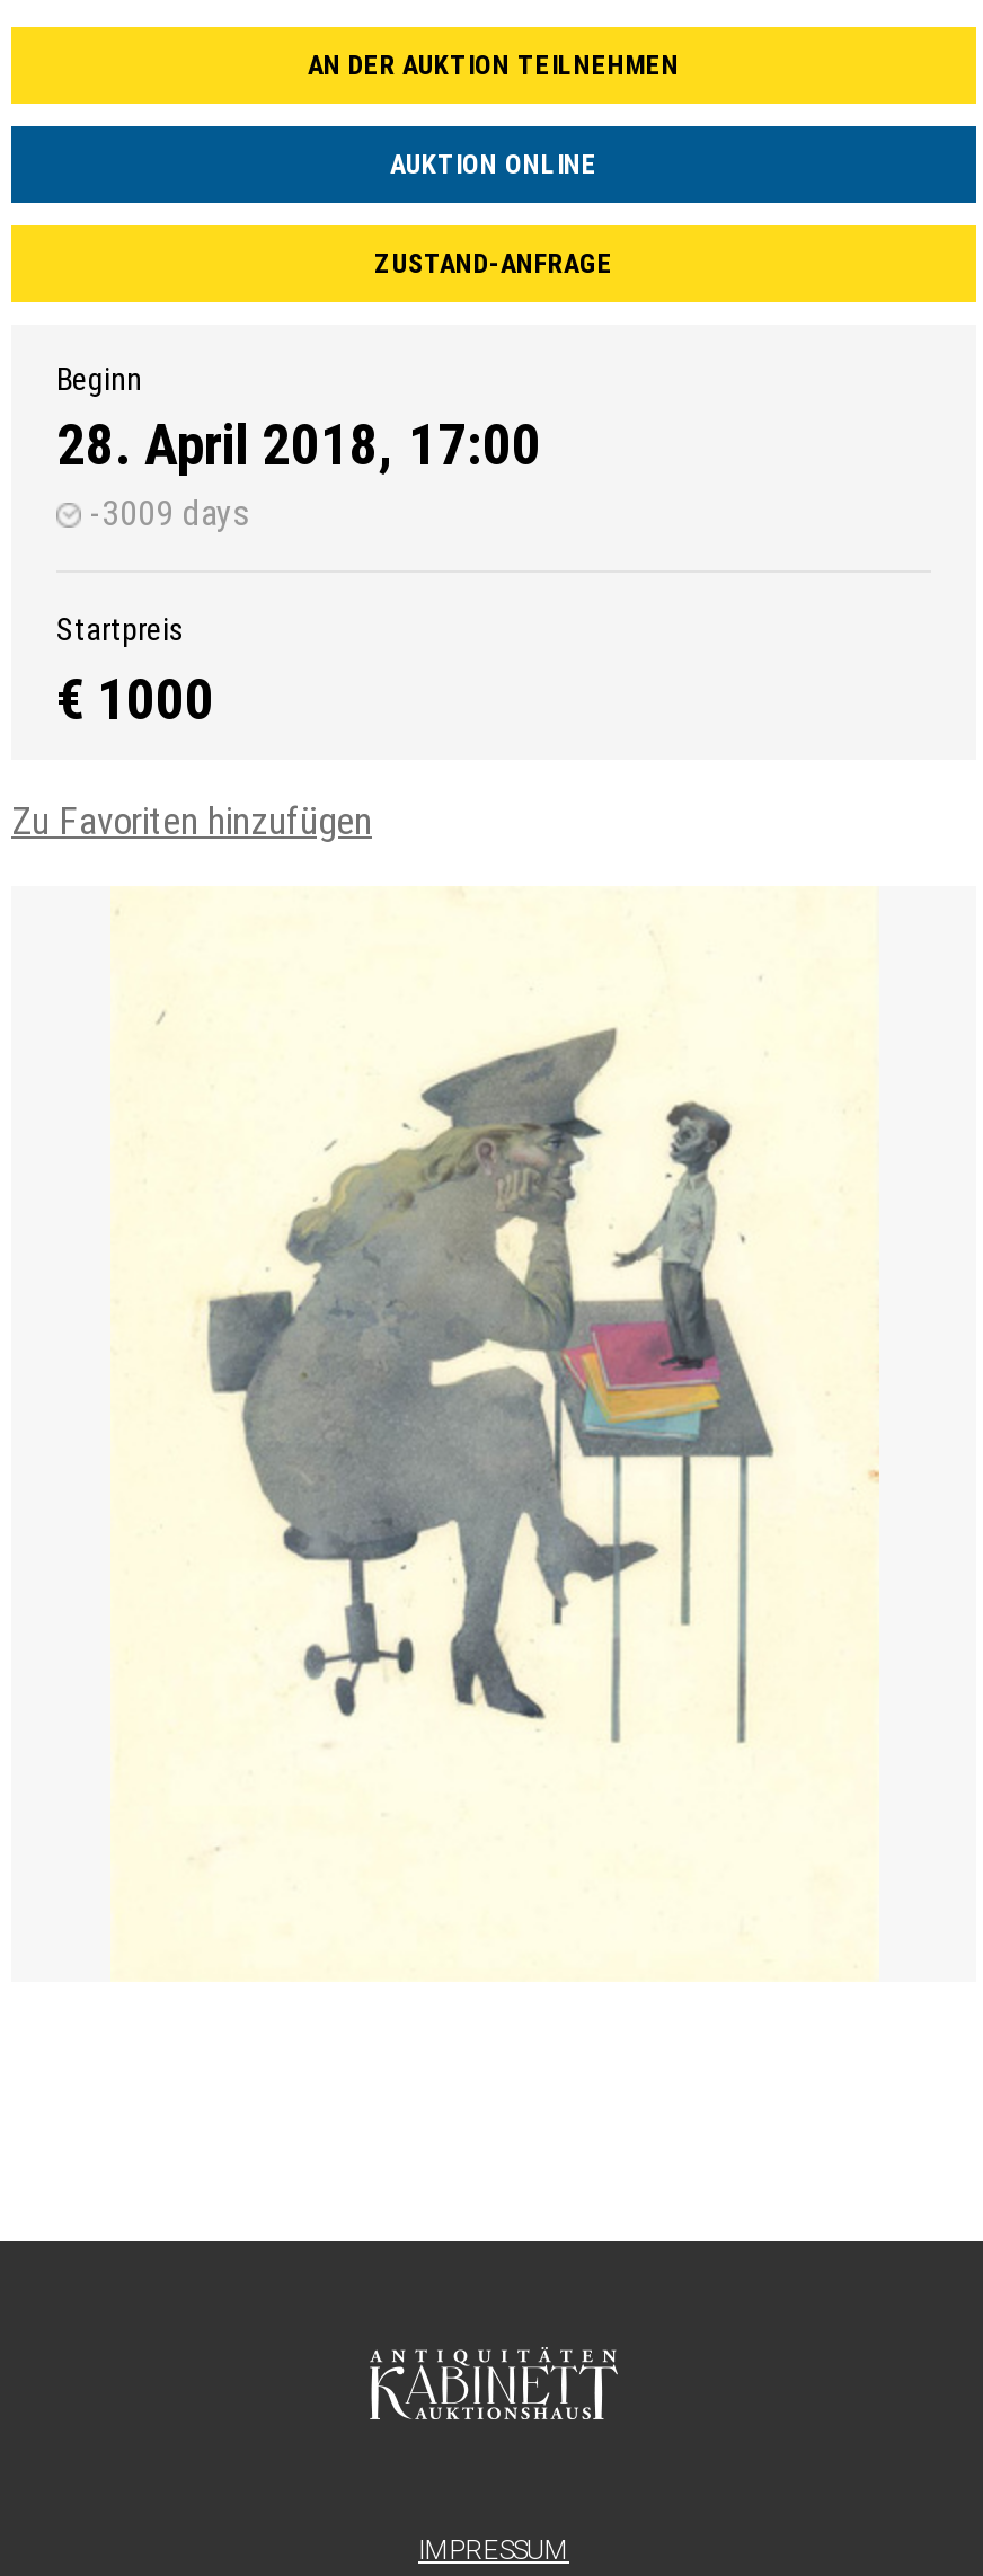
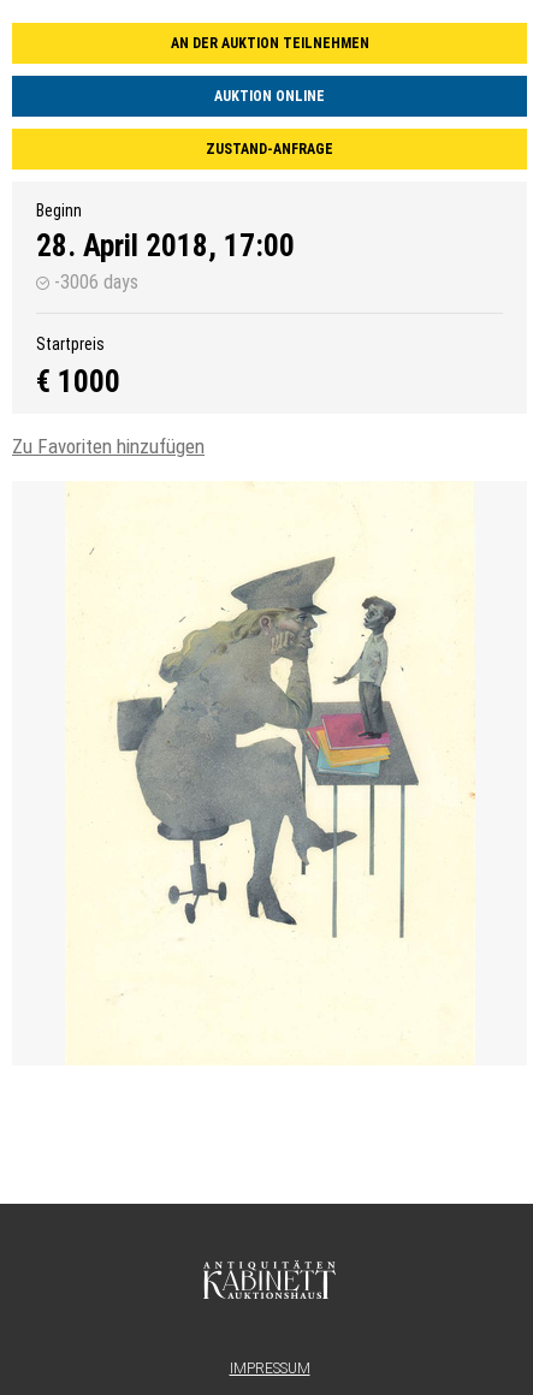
- -3009 days
+ -3006 days
